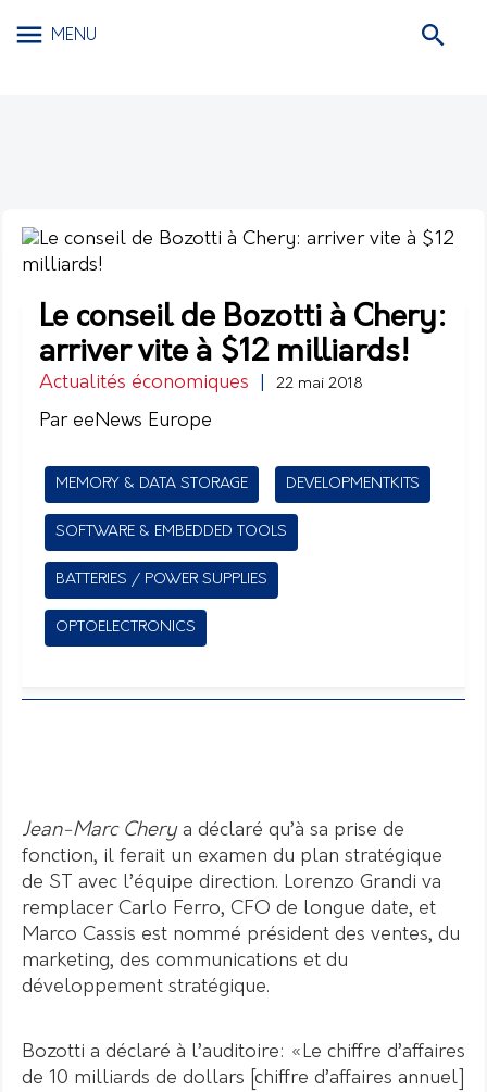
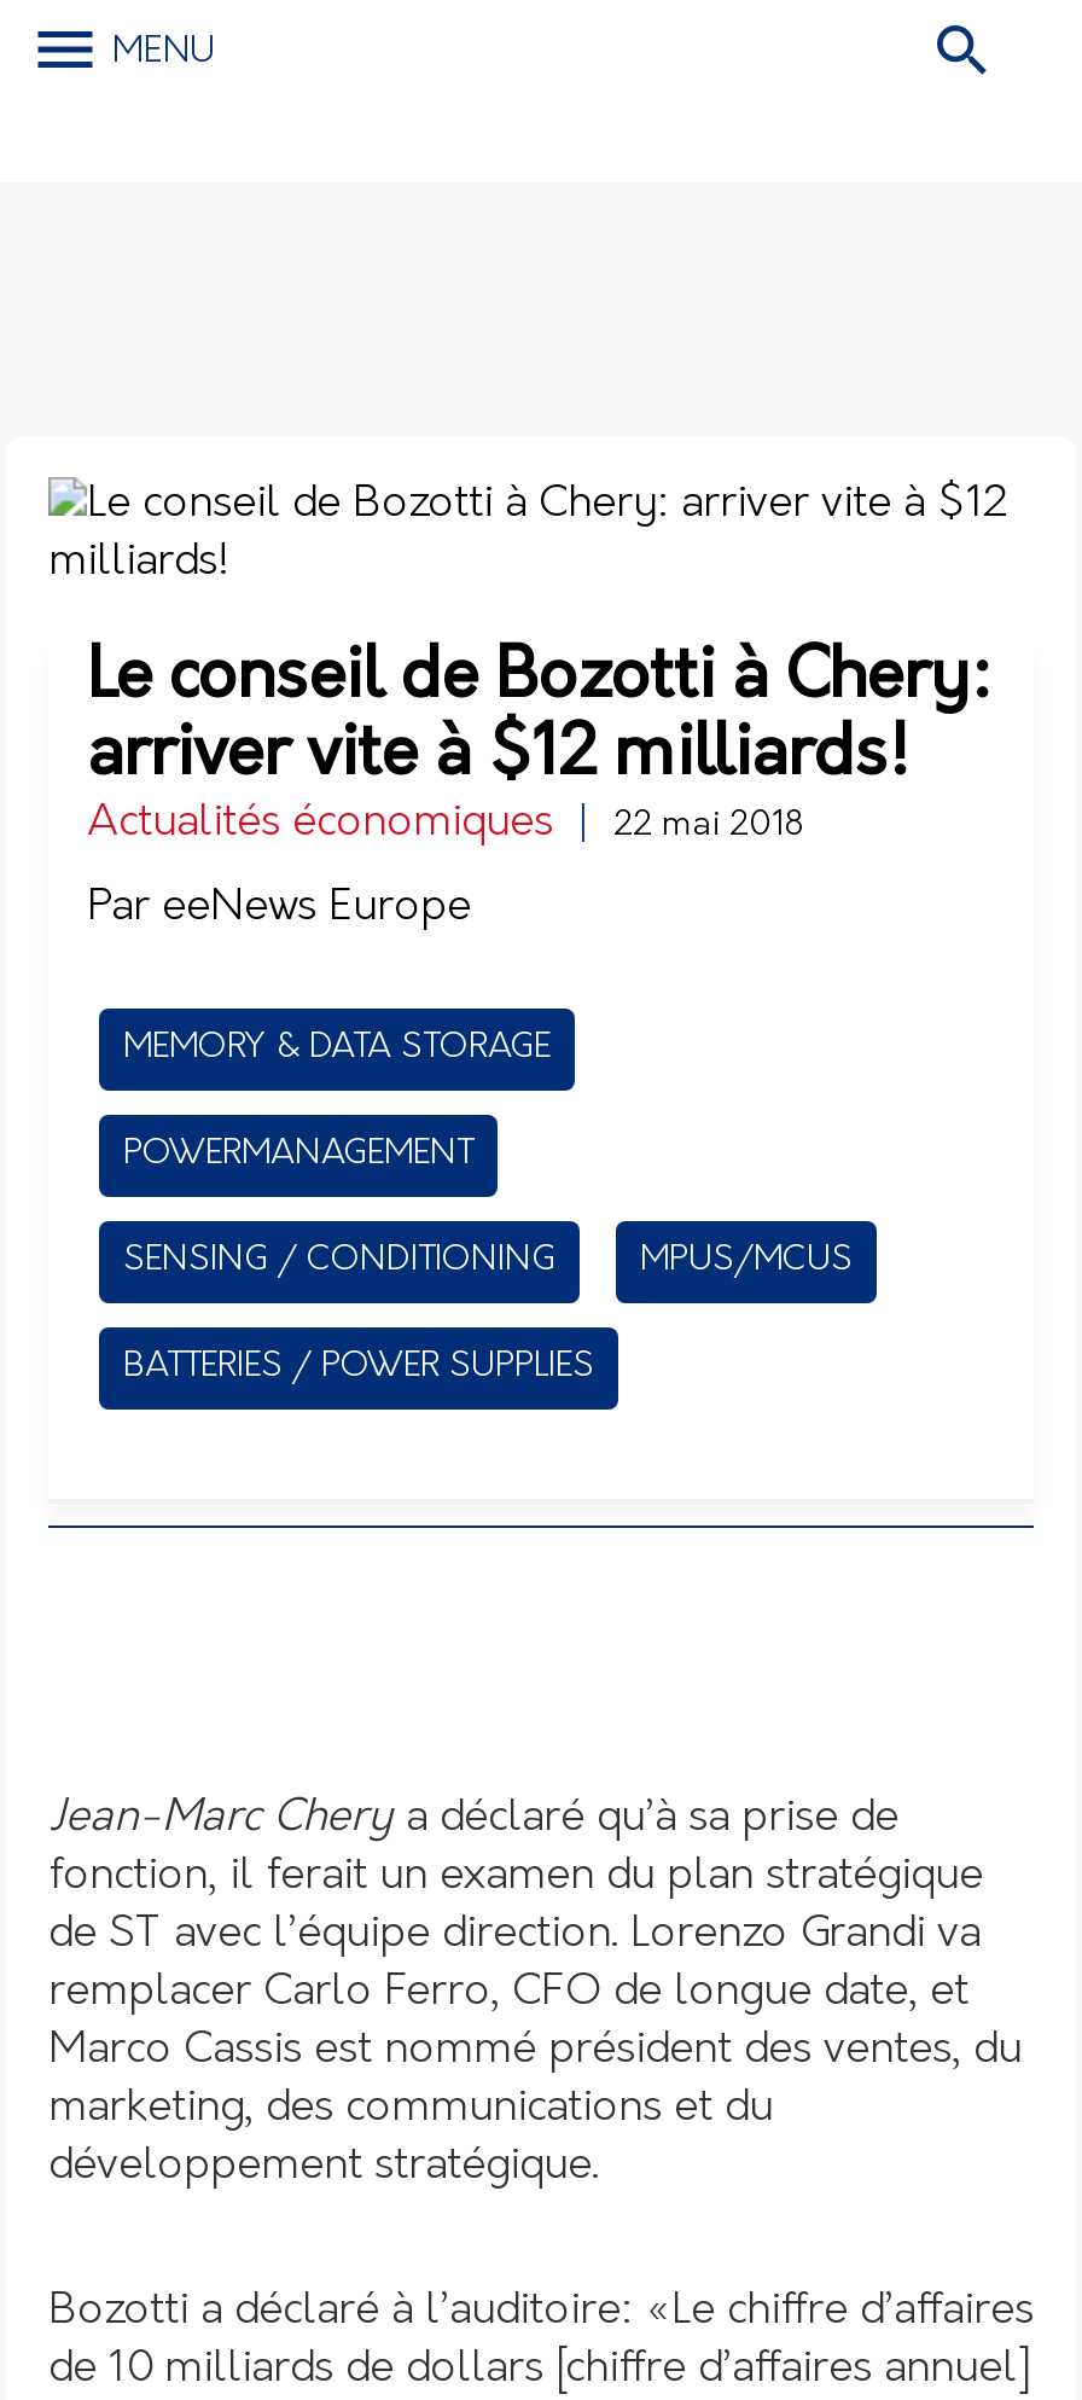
- DEVELOPMENTKITS
+ POWERMANAGEMENT

- SOFTWARE & EMBEDDED TOOLS
+ SENSING / CONDITIONING
+ MPUS/MCUS

moved down: BATTERIES / POWER SUPPLIES

- OPTOELECTRONICS
